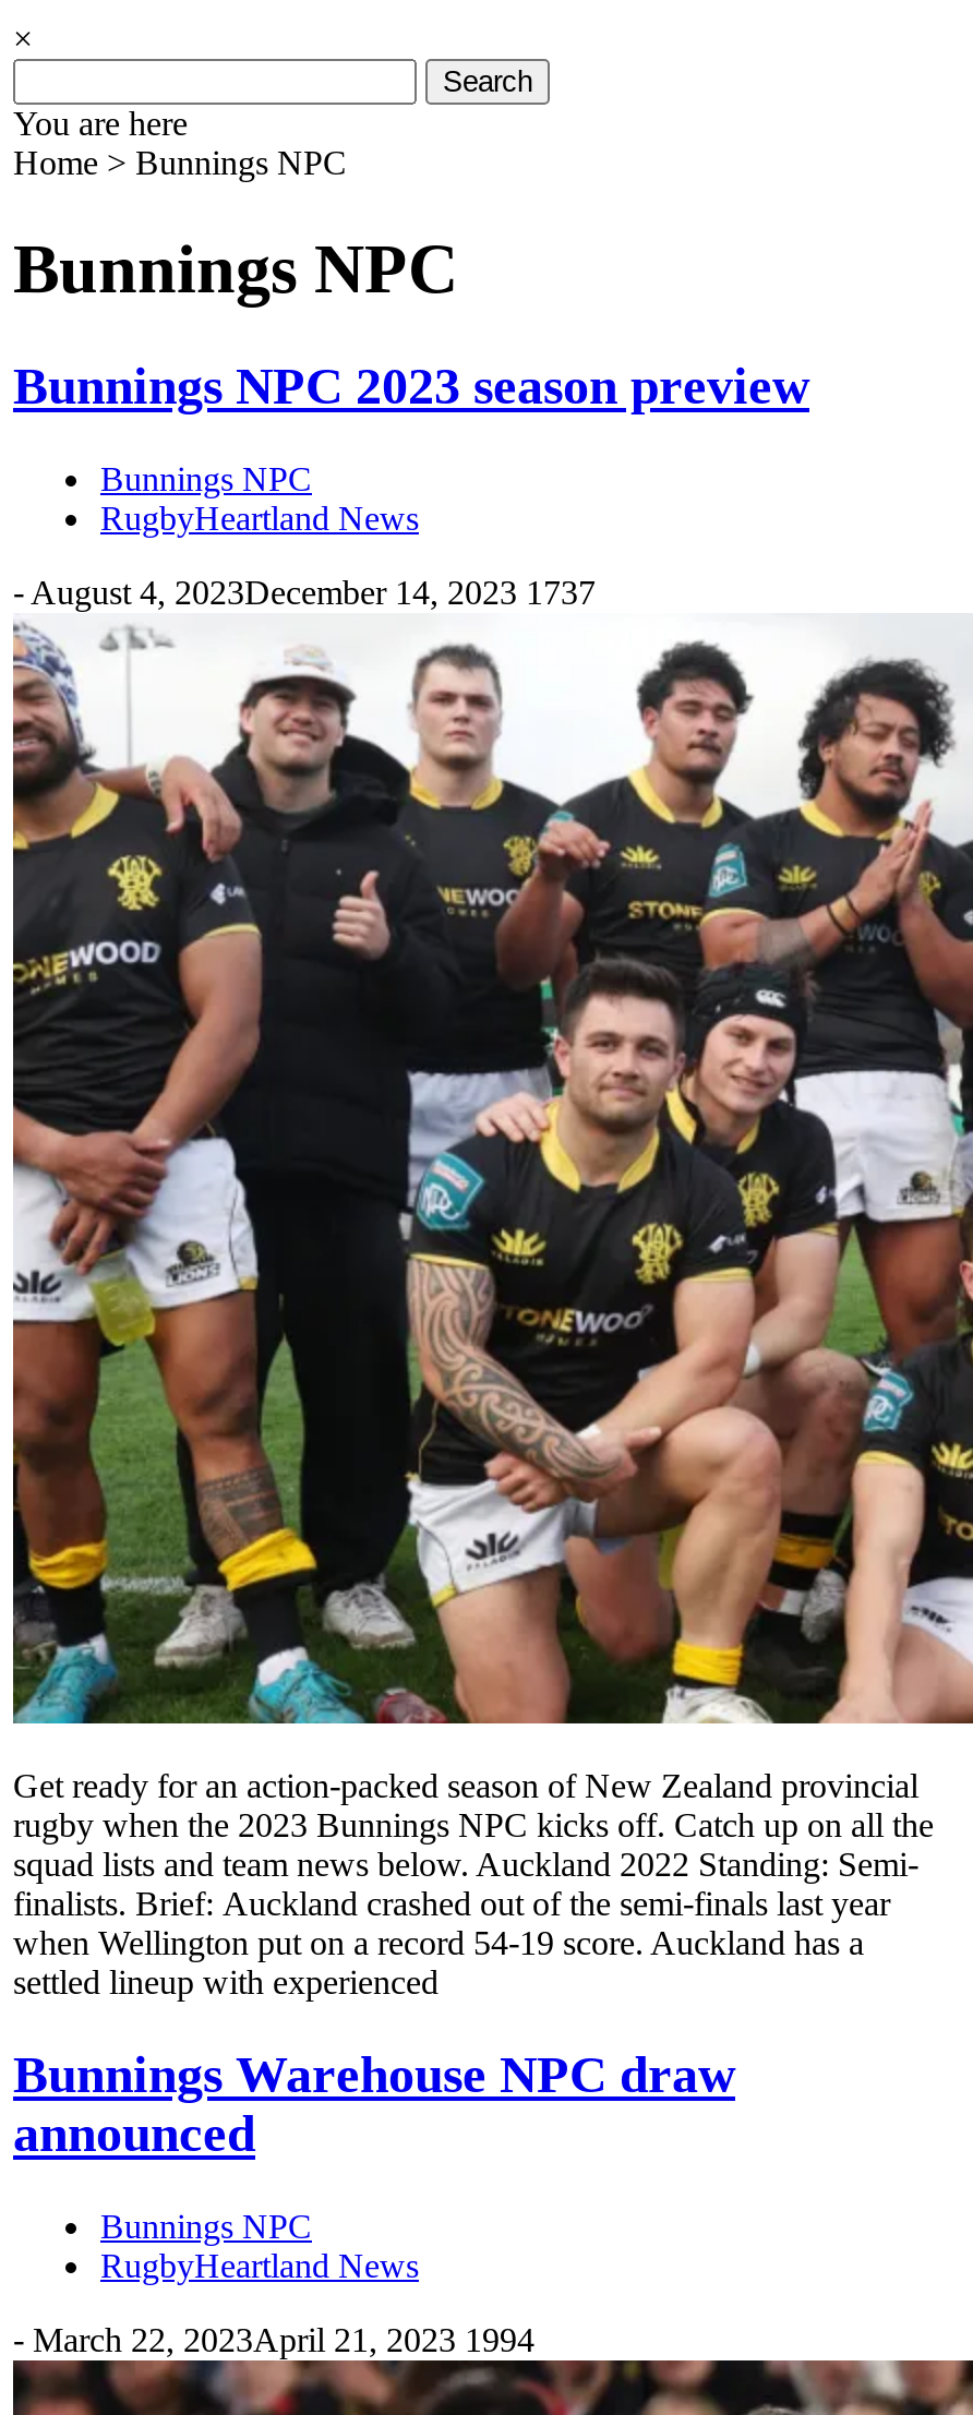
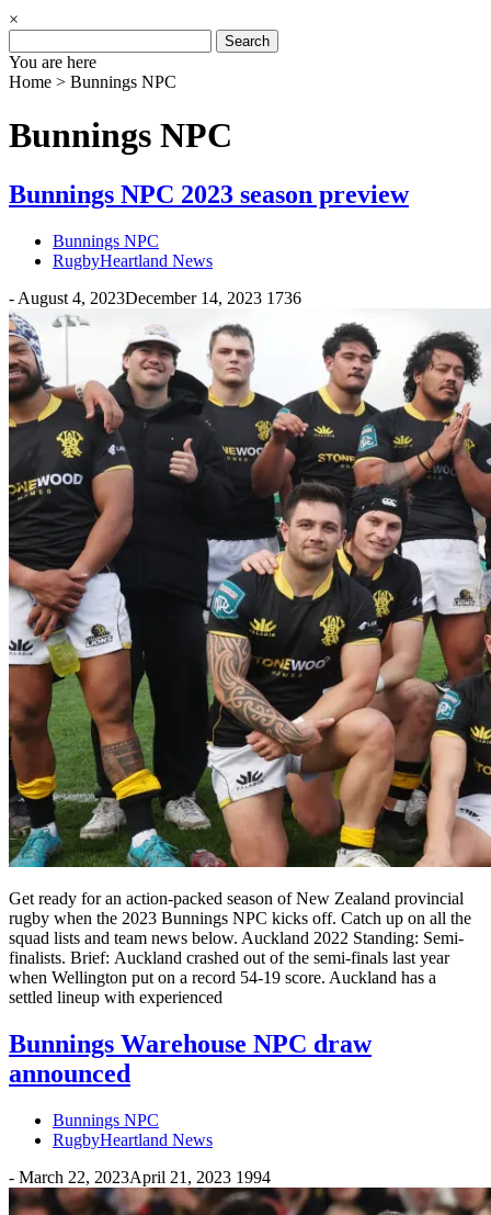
- - August 4, 2023December 14, 2023 1737
+ - August 4, 2023December 14, 2023 1736
